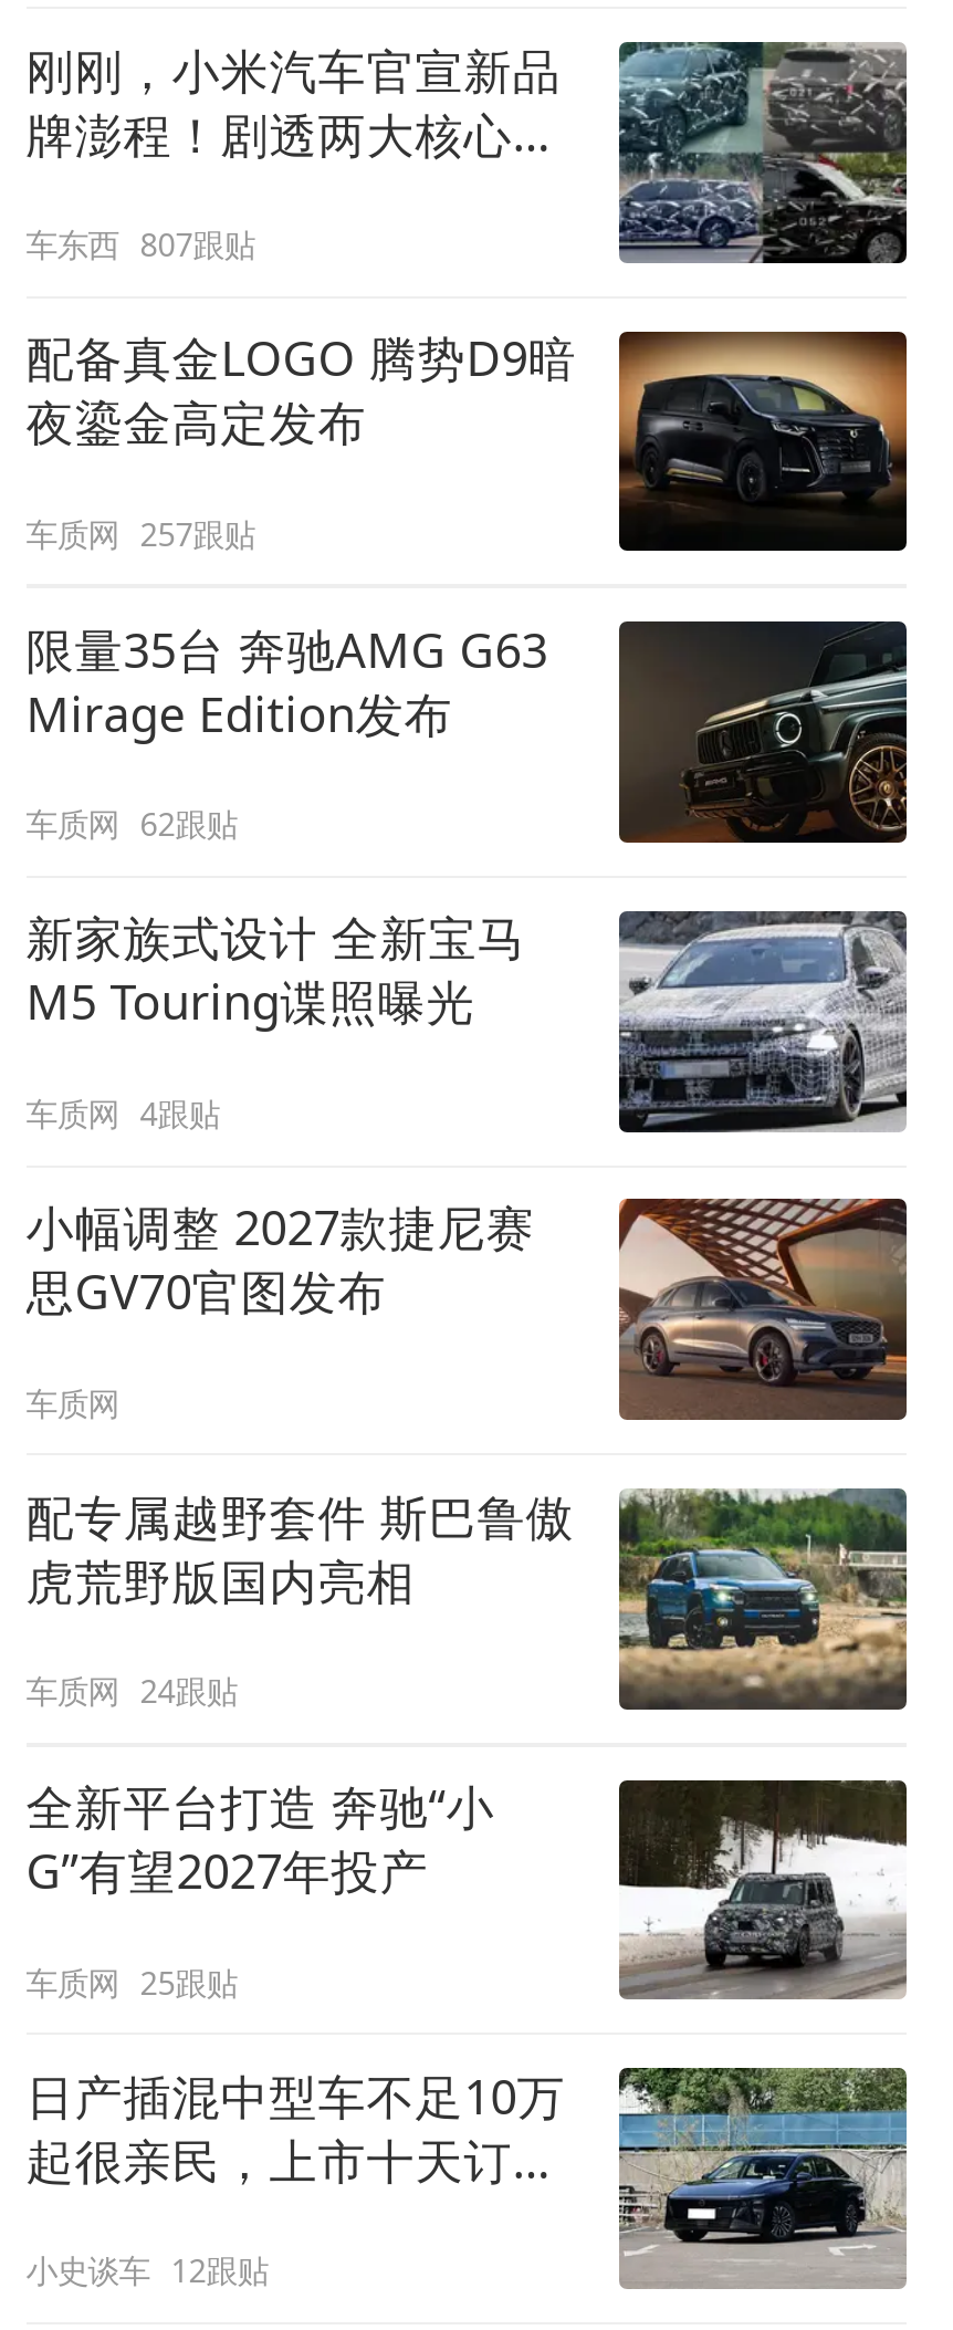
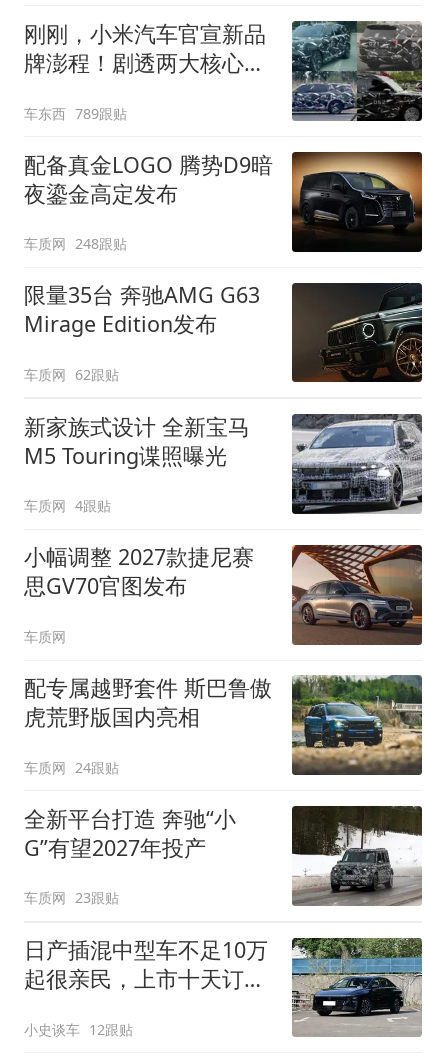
- 车东西 807跟贴
+ 车东西 789跟贴

- 车质网 257跟贴
+ 车质网 248跟贴

- 车质网 25跟贴
+ 车质网 23跟贴
